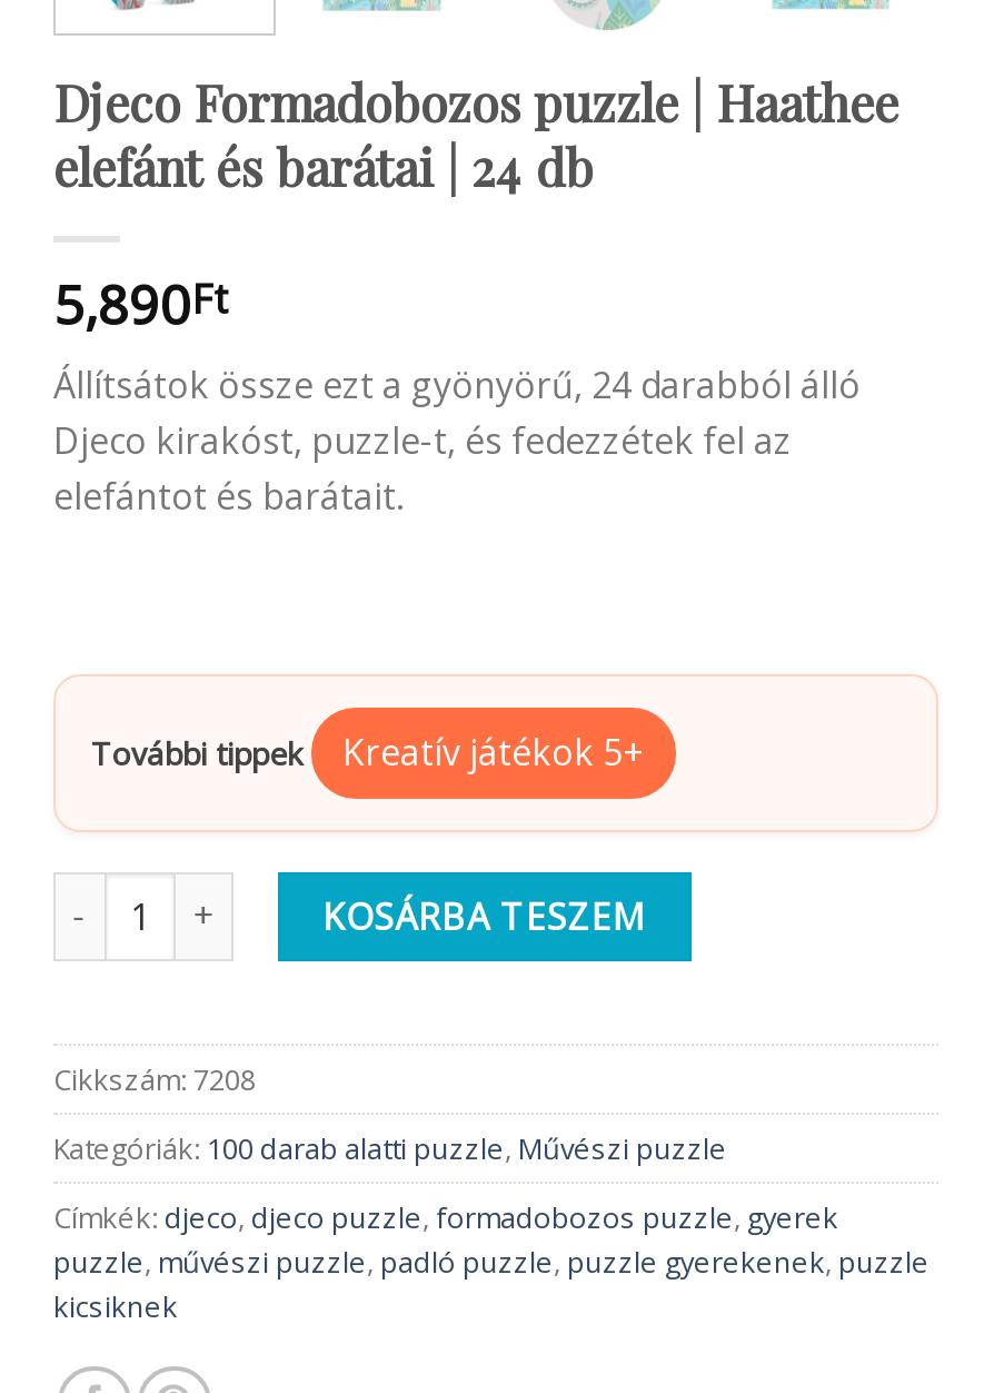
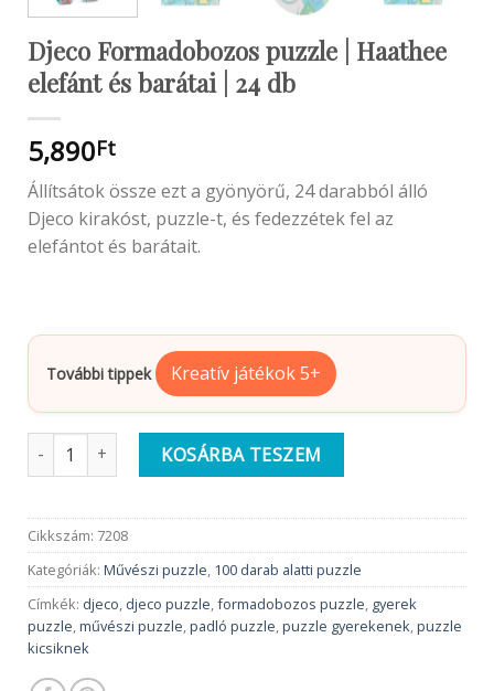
- Kategóriák: 100 darab alatti puzzle, Művészi puzzle
+ Kategóriák: Művészi puzzle, 100 darab alatti puzzle
